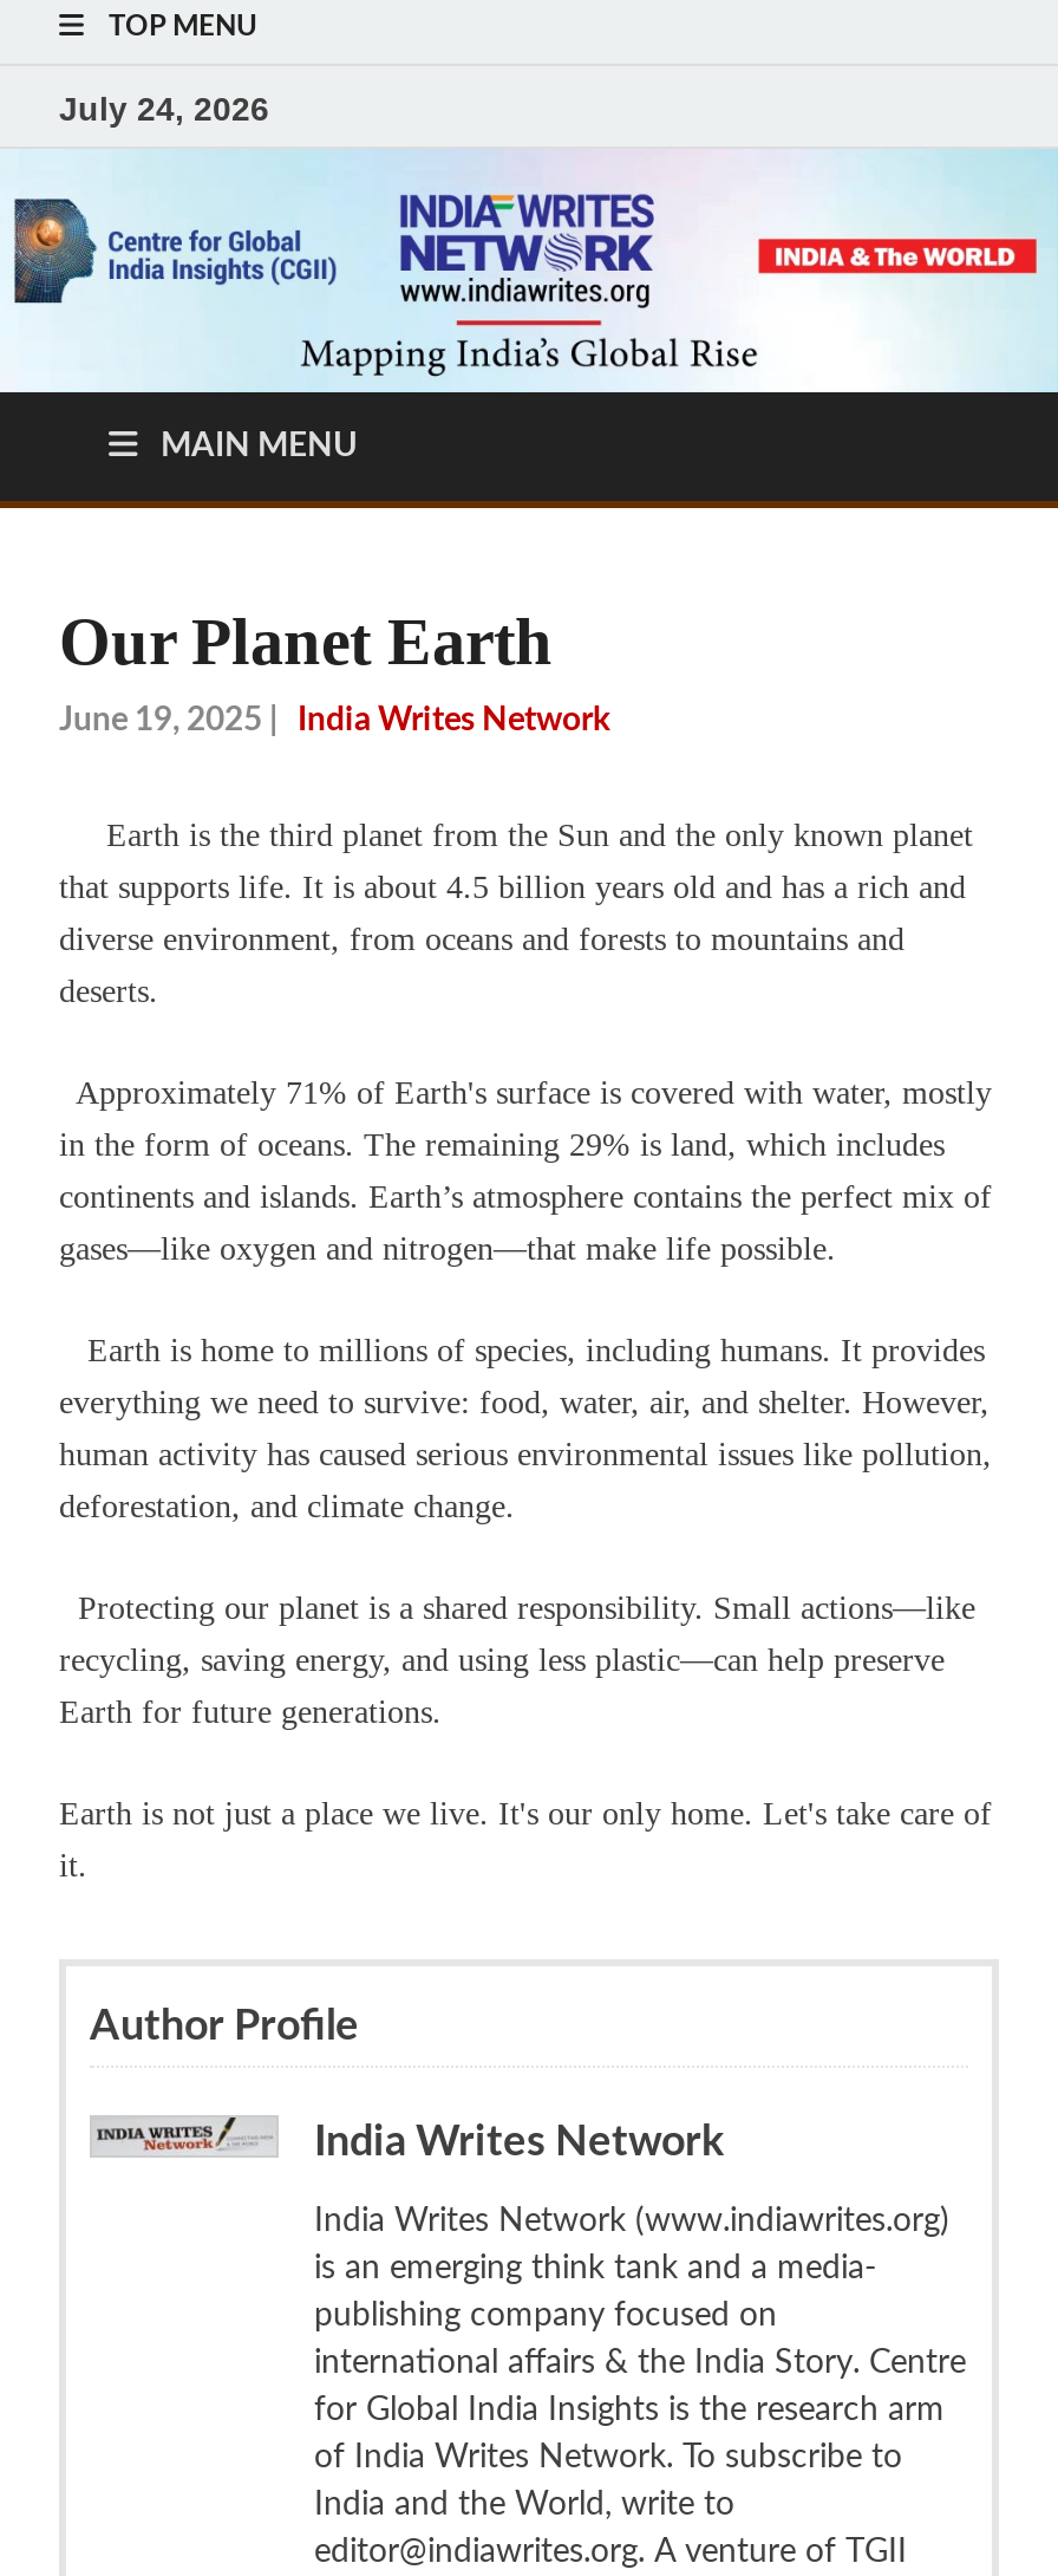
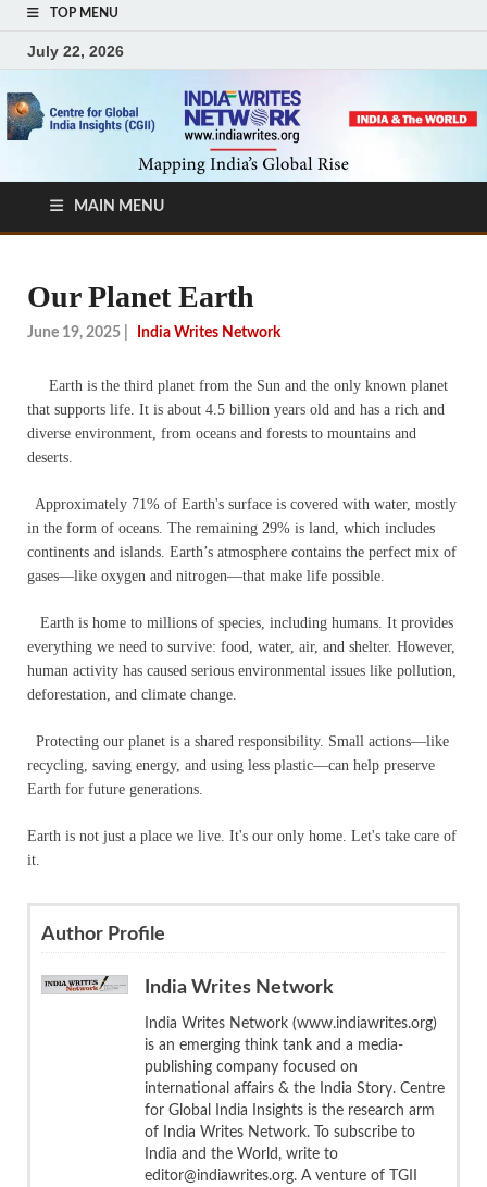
- July 24, 2026
+ July 22, 2026
